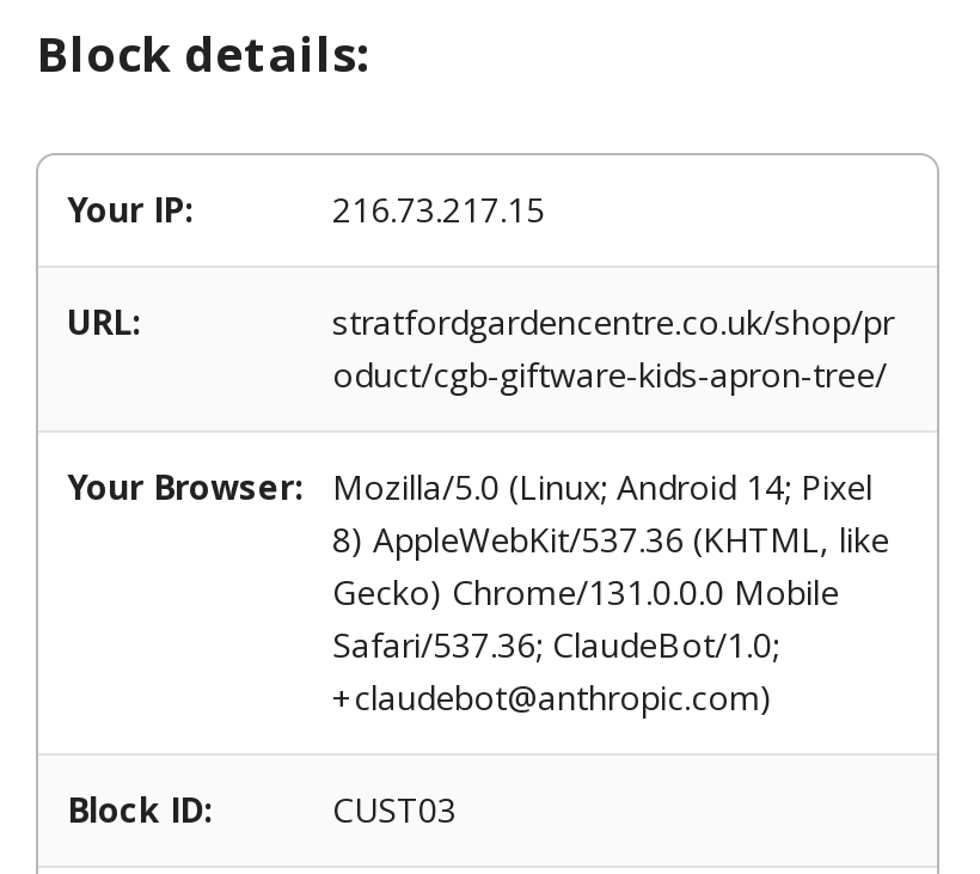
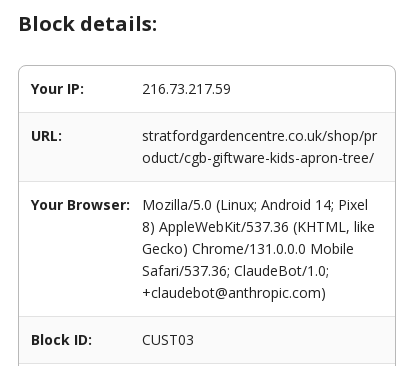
- 216.73.217.15
+ 216.73.217.59
